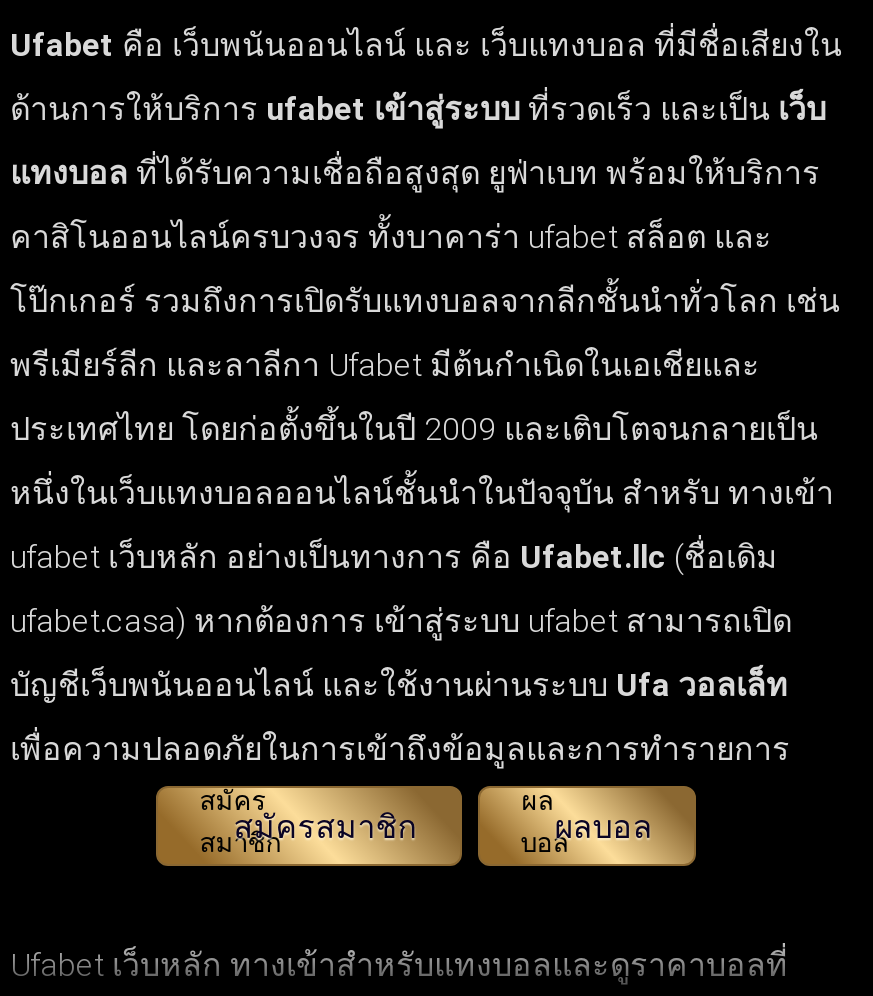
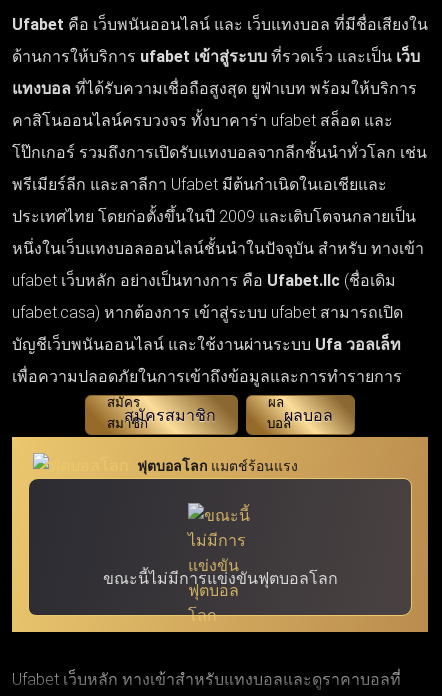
+ [image]
+ ฟุตบอลโลก แมตช์ร้อนแรง

+ ขณะนี้ไม่มีการแข่งขันฟุตบอลโลก
